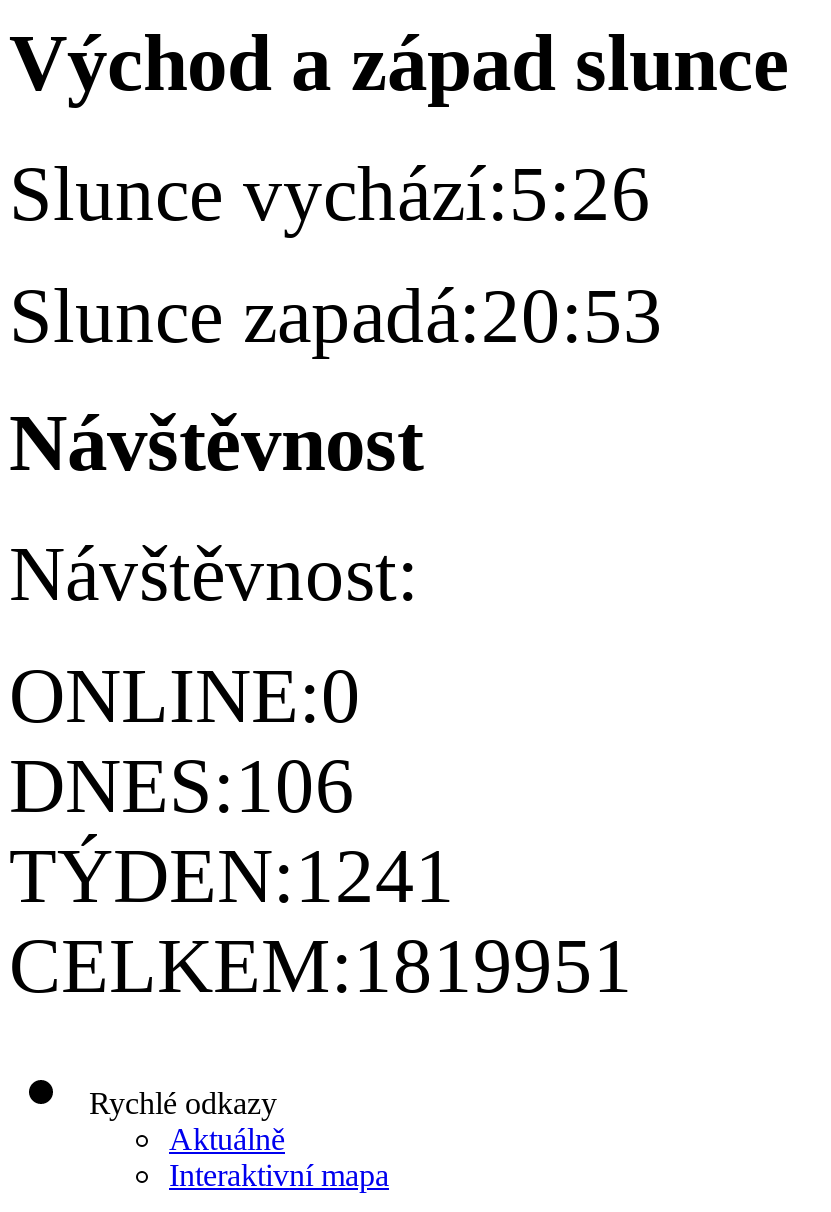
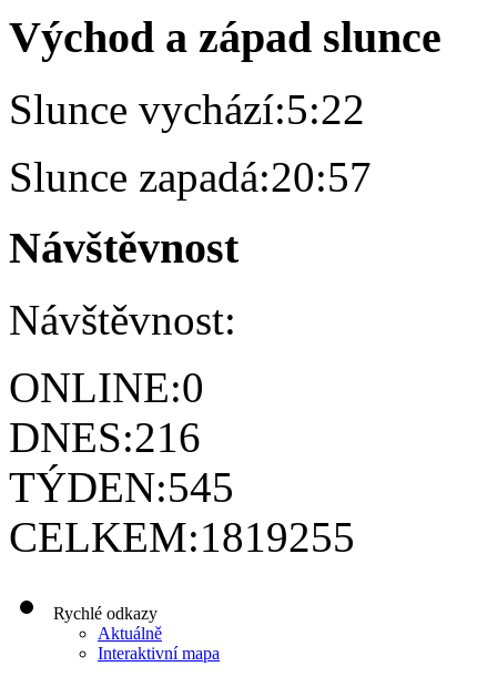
- Slunce vychází:5:26
+ Slunce vychází:5:22

- Slunce zapadá:20:53
+ Slunce zapadá:20:57

- DNES:106
+ DNES:216

- TÝDEN:1241
+ TÝDEN:545

- CELKEM:1819951
+ CELKEM:1819255
